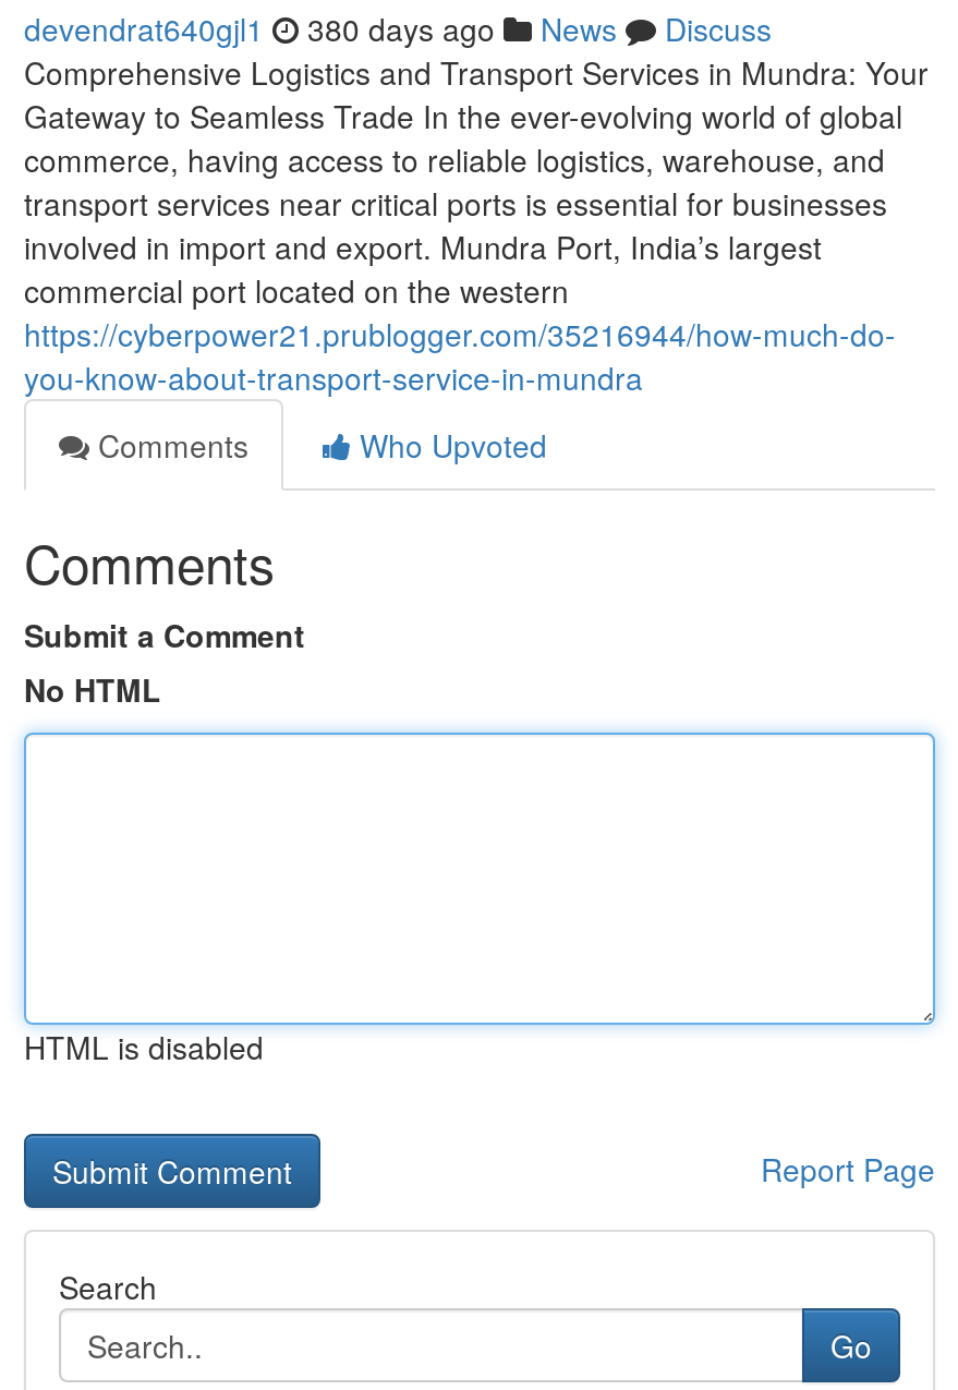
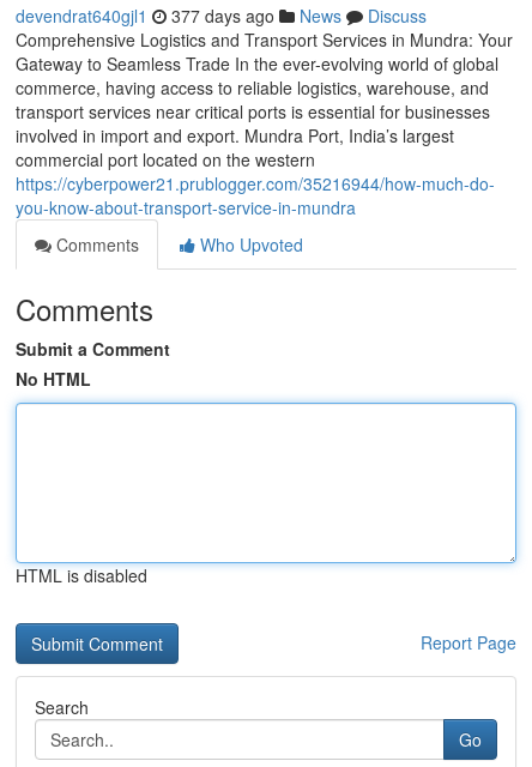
- devendrat640gjl1 380 days ago News Discuss
+ devendrat640gjl1 377 days ago News Discuss
